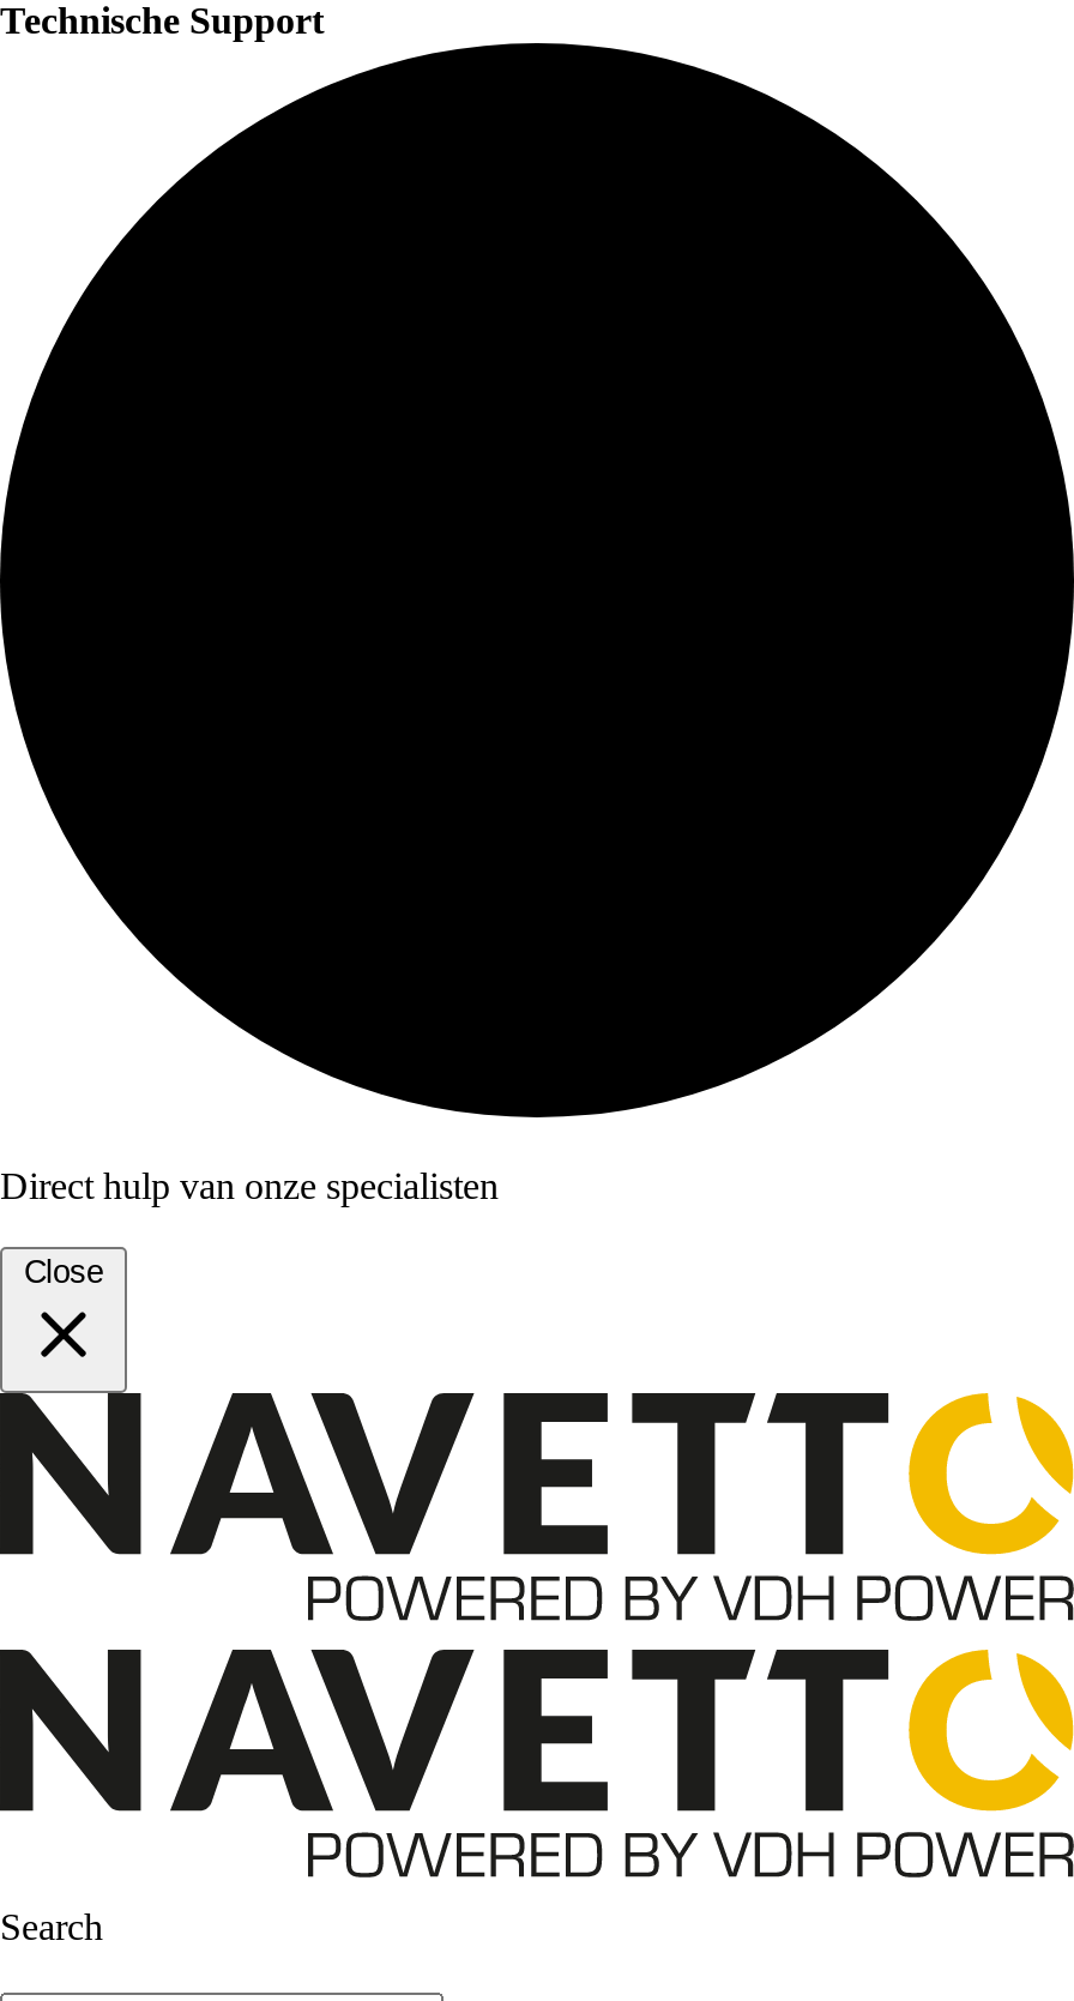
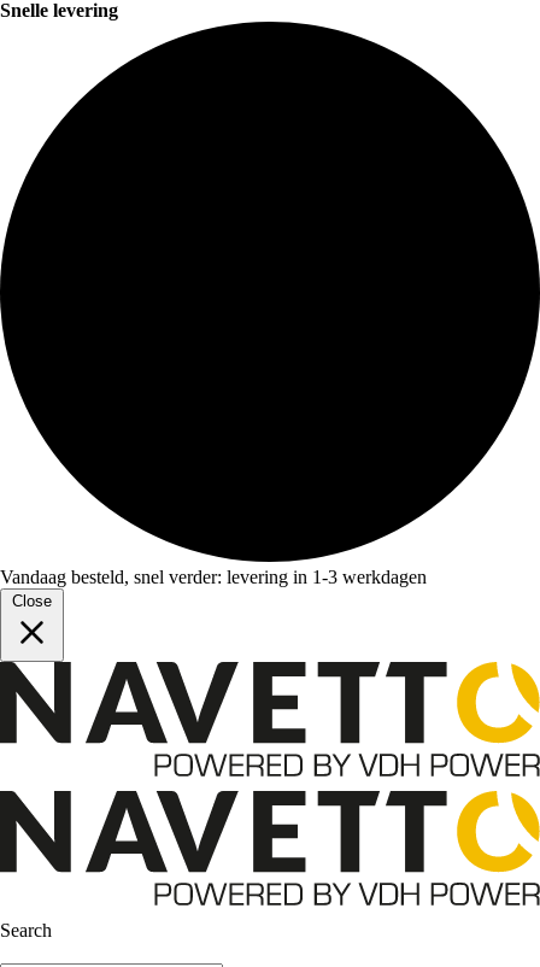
- Technische Support
+ Snelle levering

- Direct hulp van onze specialisten
+ Vandaag besteld, snel verder: levering in 1-3 werkdagen
